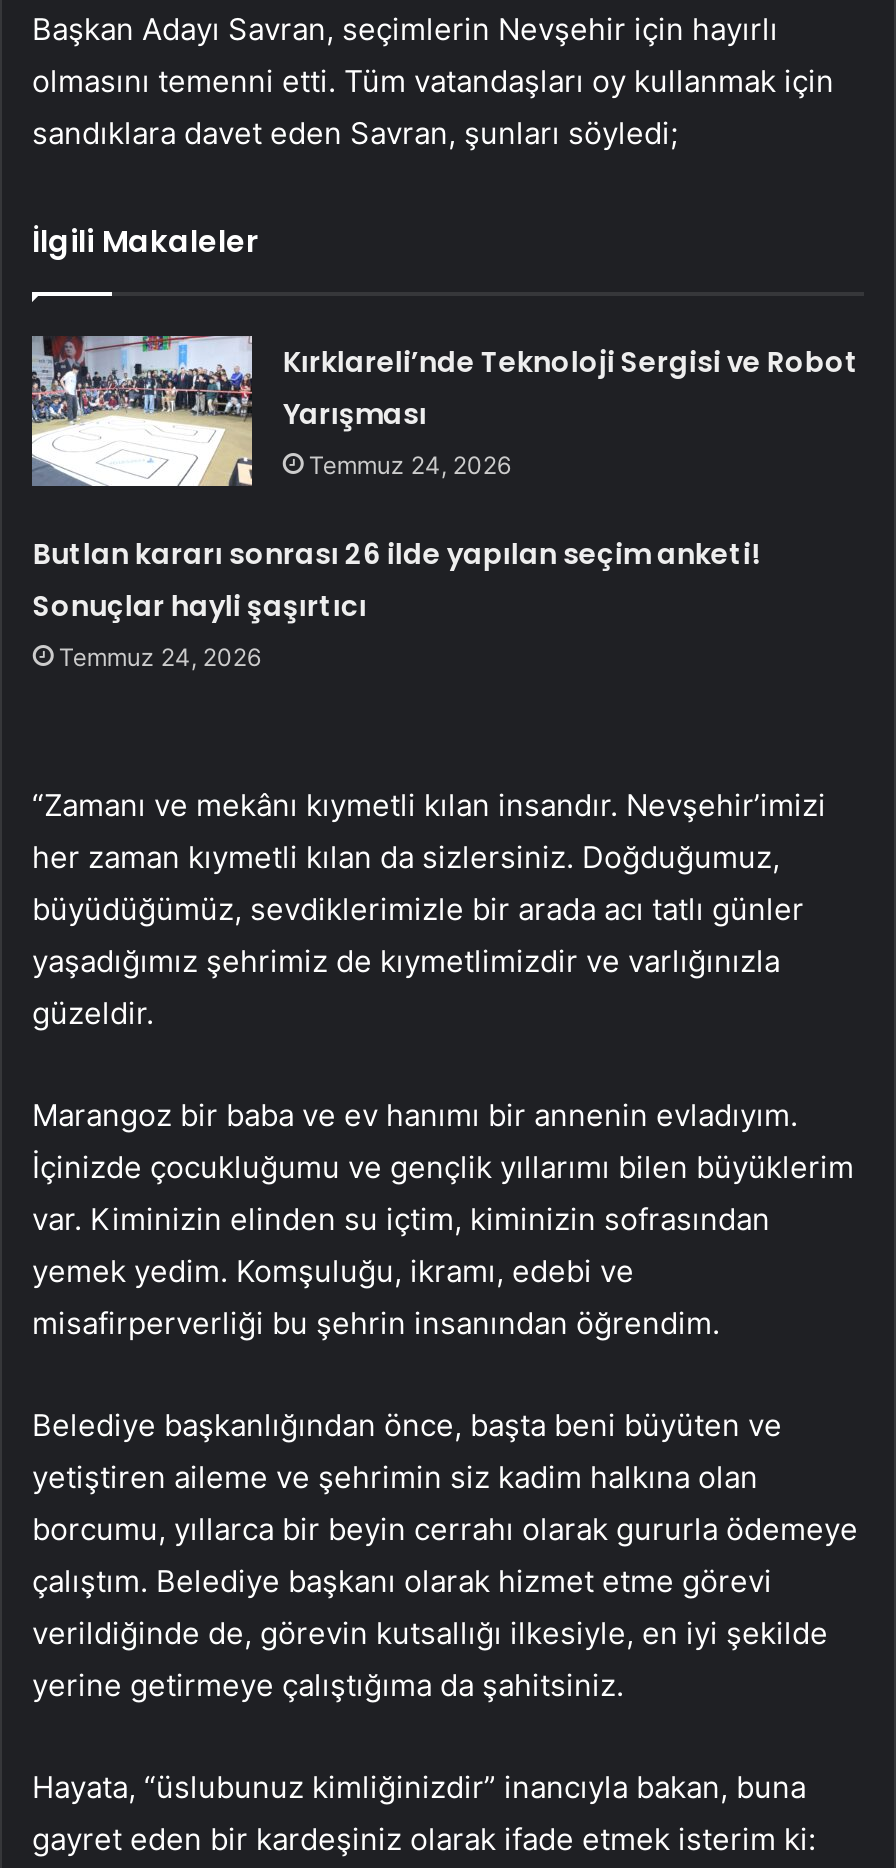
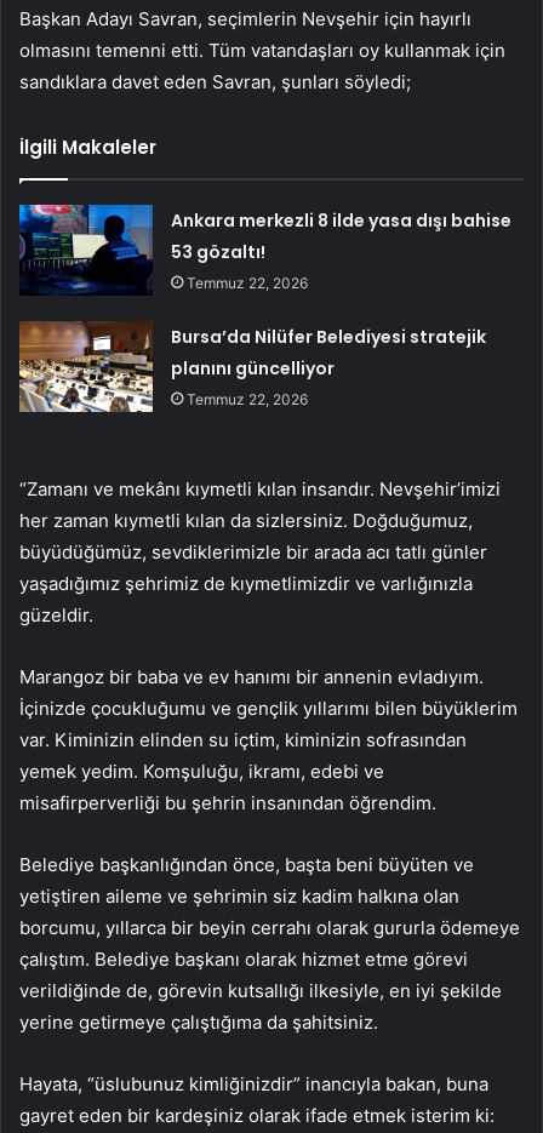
- [image]
- Kırklareli’nde Teknoloji Sergisi ve Robot
- Yarışması
- Temmuz 24, 2026
+ [image]
+ Ankara merkezli 8 ilde yasa dışı bahise
+ 53 gözaltı!
+ Temmuz 22, 2026

- Butlan kararı sonrası 26 ilde yapılan seçim anketi!
- Sonuçlar hayli şaşırtıcı
- Temmuz 24, 2026
+ Bursa’da Nilüfer Belediyesi stratejik
+ planını güncelliyor
+ Temmuz 22, 2026
